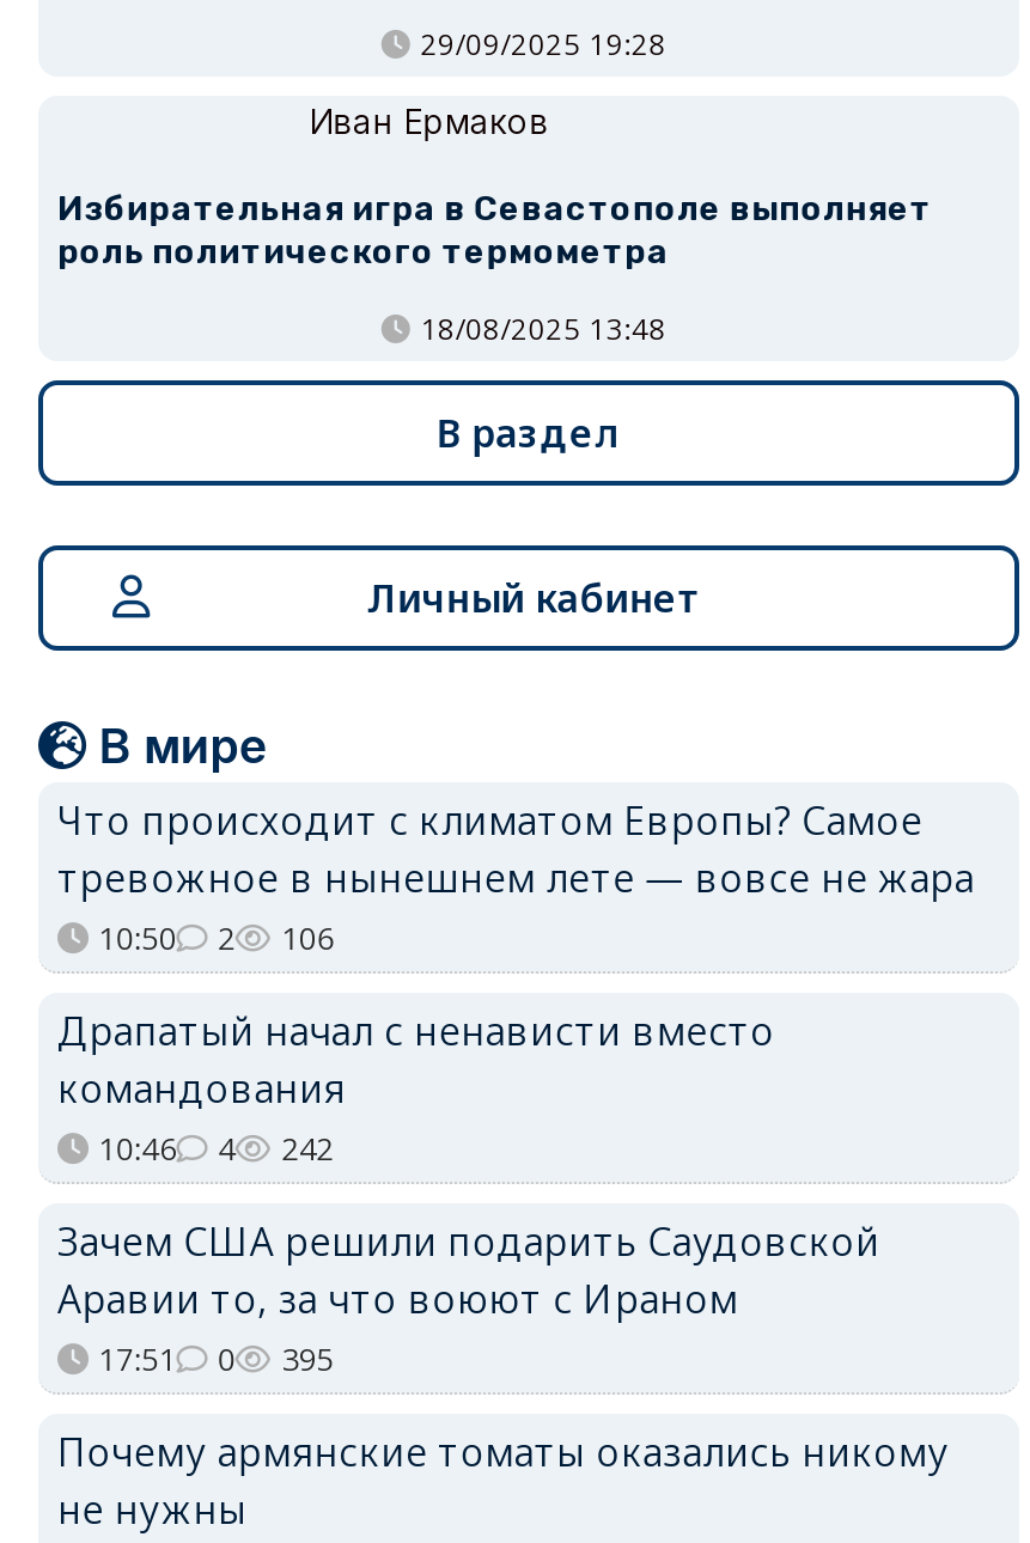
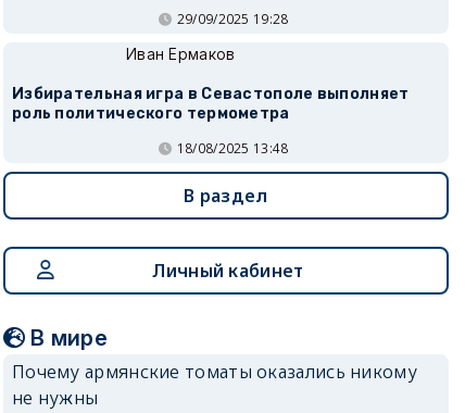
- Что происходит с климатом Европы? Самое
- тревожное в нынешнем лете — вовсе не жара
- 10:50
- 2
- 106
- Драпатый начал с ненависти вместо
- командования
- 10:46
- 4
- 242
- Зачем США решили подарить Саудовской
- Аравии то, за что воюют с Ираном
- 17:51
- 0
- 395
